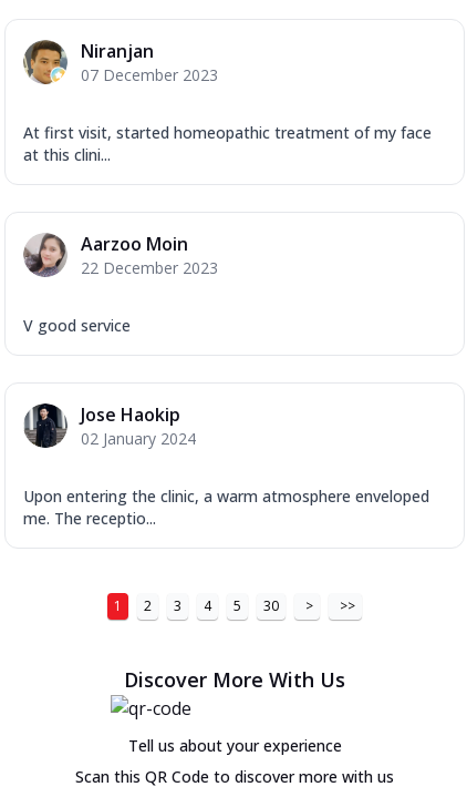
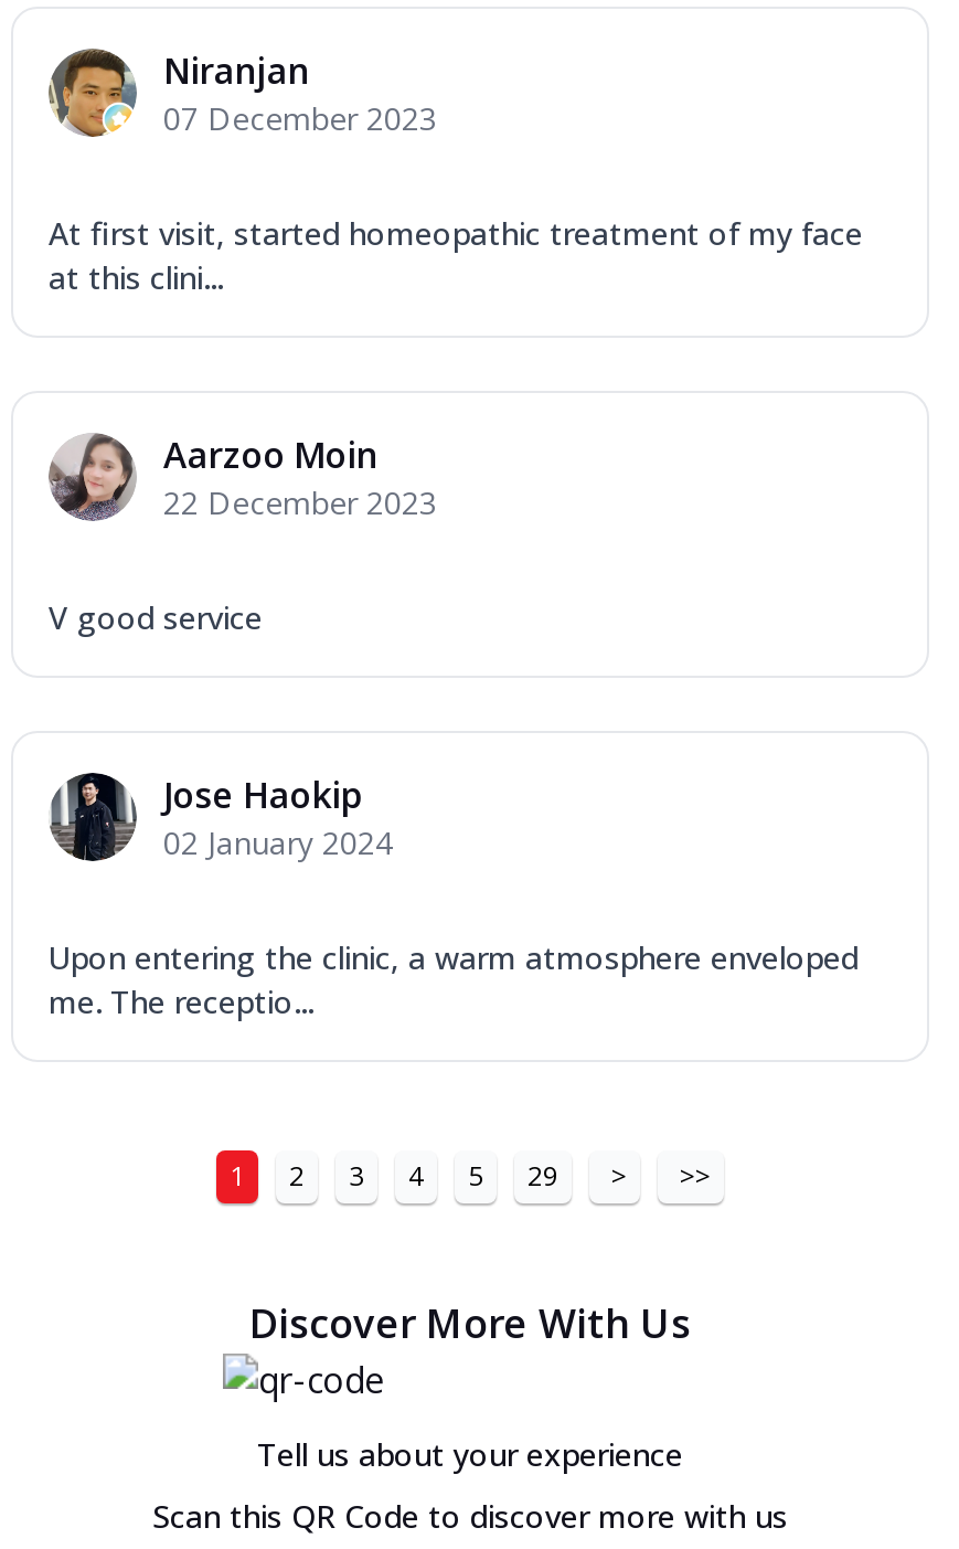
- 30
+ 29
